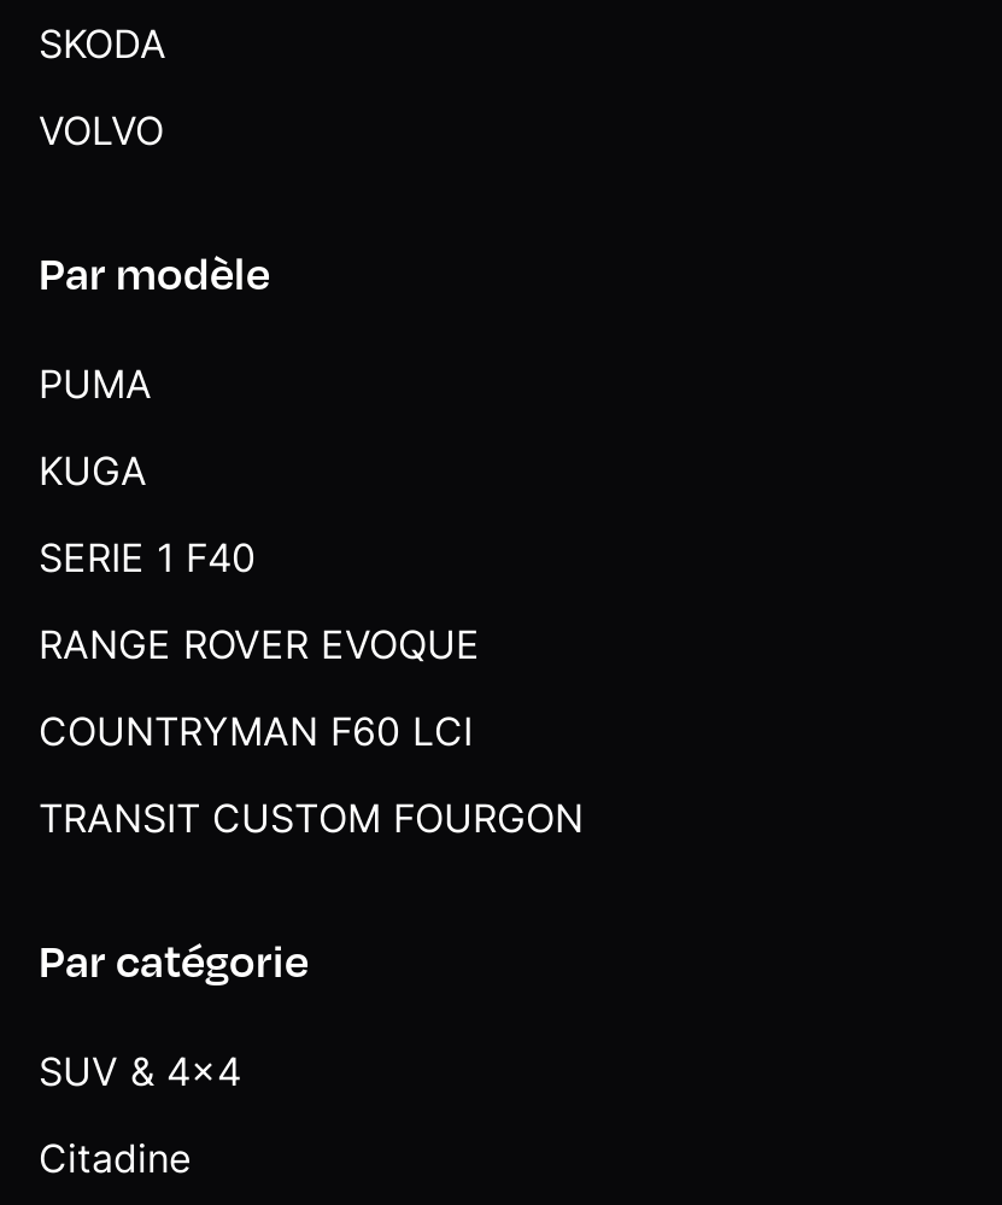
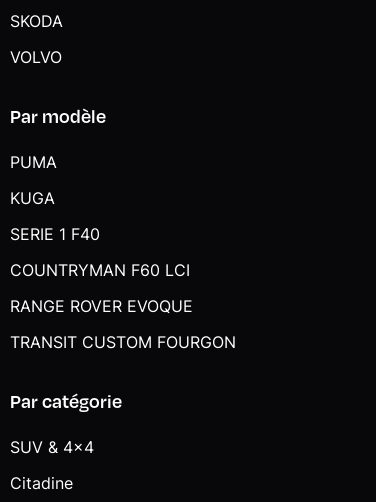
moved down: RANGE ROVER EVOQUE

moved up: COUNTRYMAN F60 LCI
